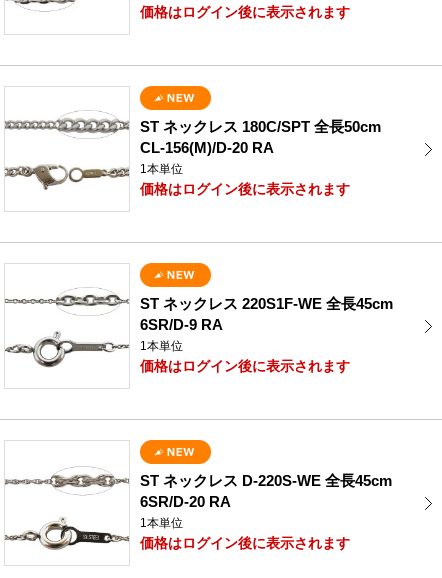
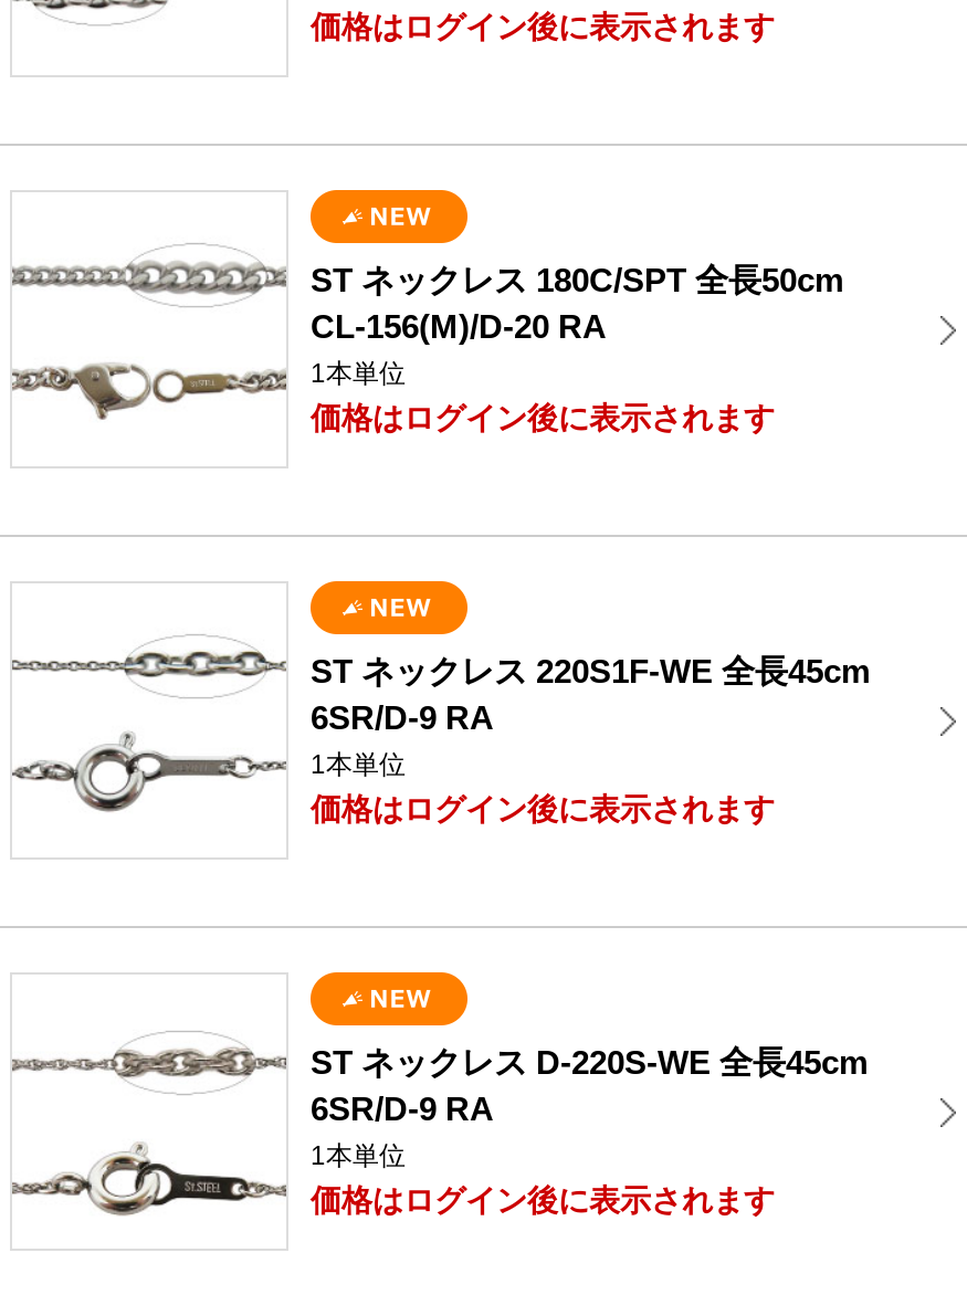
- 6SR/D-20 RA
+ 6SR/D-9 RA
